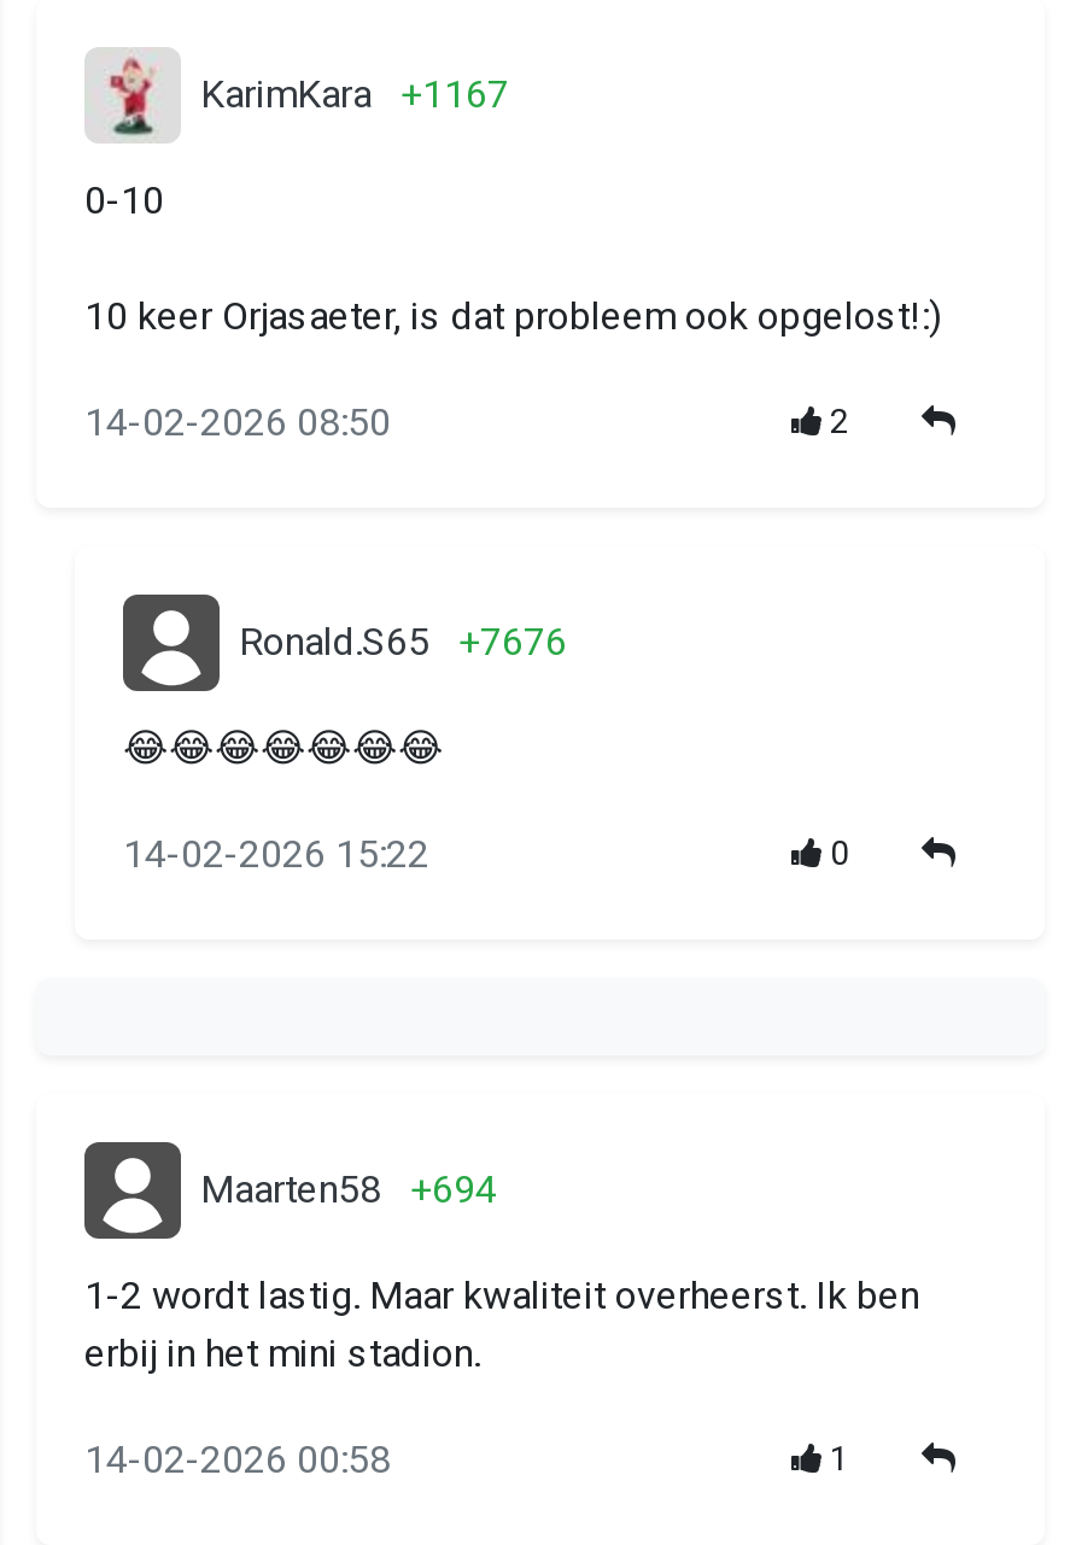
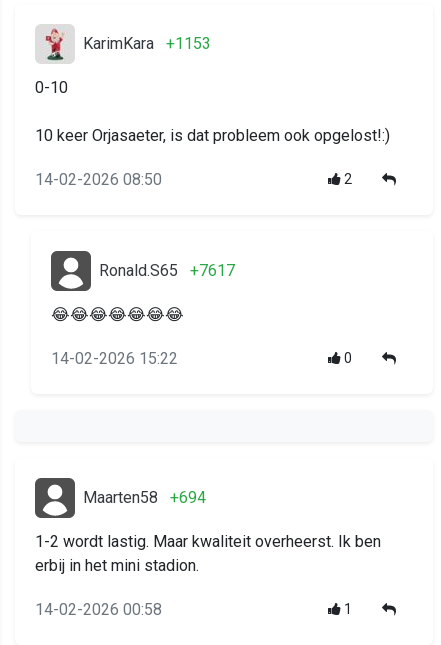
- KarimKara +1167
+ KarimKara +1153

- Ronald.S65 +7676
+ Ronald.S65 +7617
